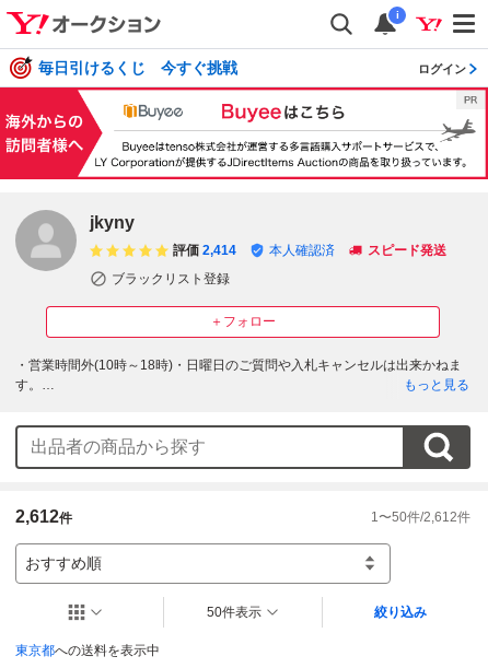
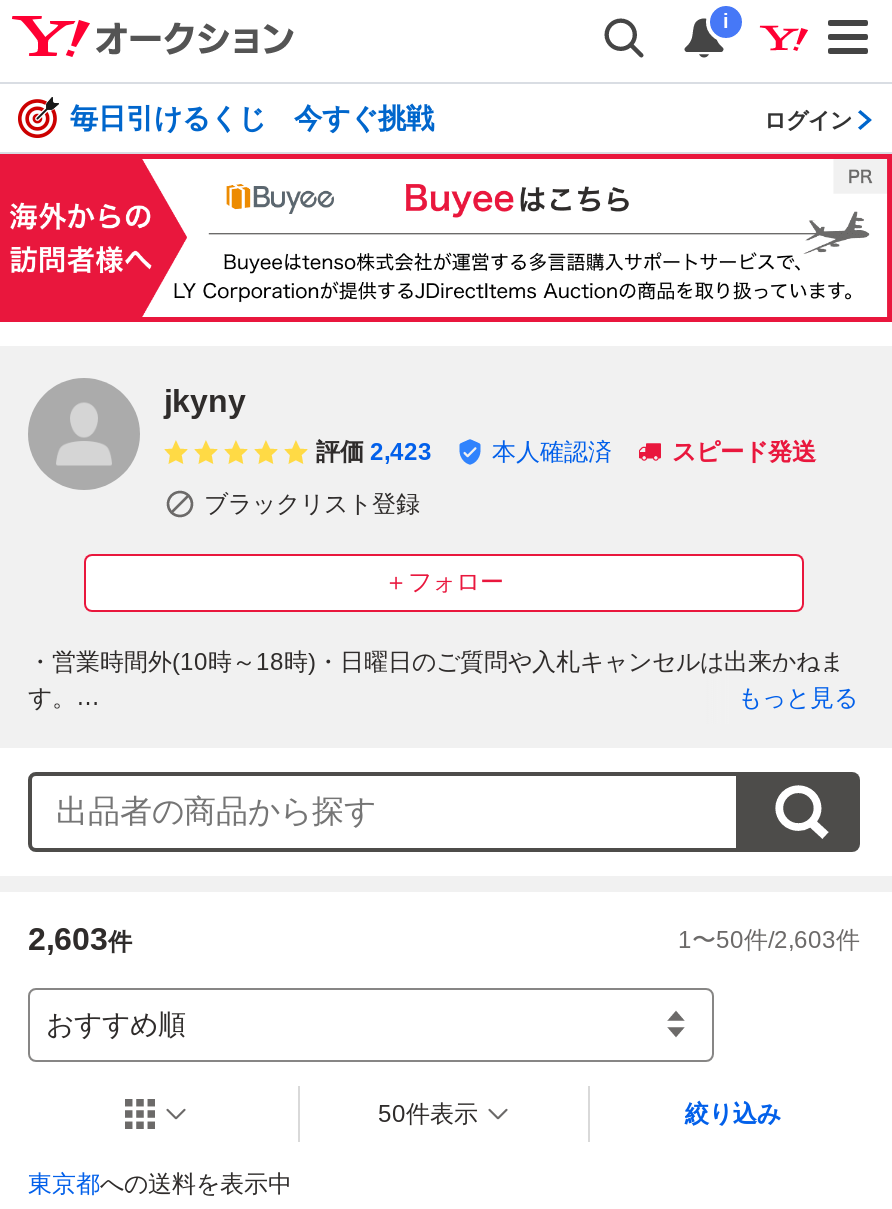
- 評価 2,414
+ 評価 2,423

- 2,612件
+ 2,603件

- 1〜50件/2,612件
+ 1〜50件/2,603件
